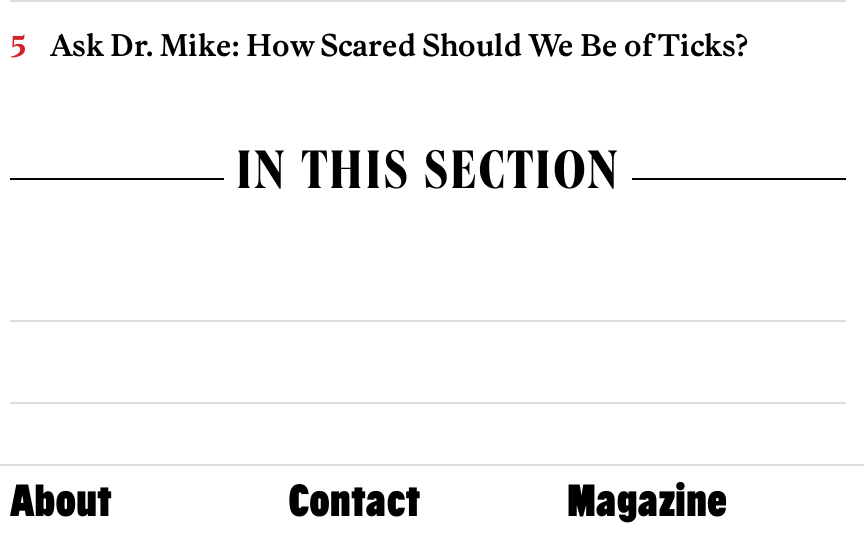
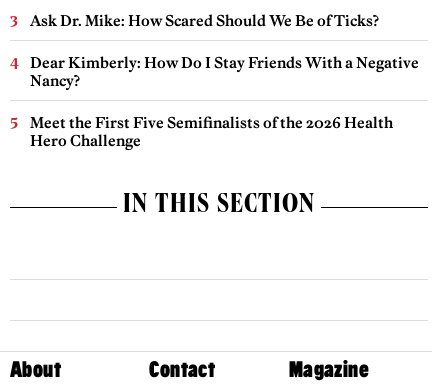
+ Dear Kimberly: How Do I Stay Friends With a Negative
+ Nancy?
+ Meet the First Five Semifinalists of the 2026 Health
+ Hero Challenge
